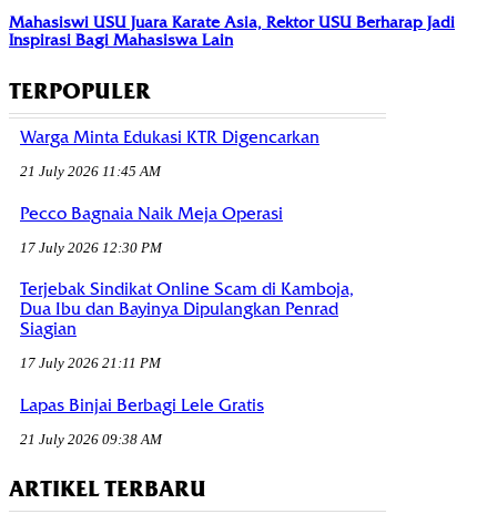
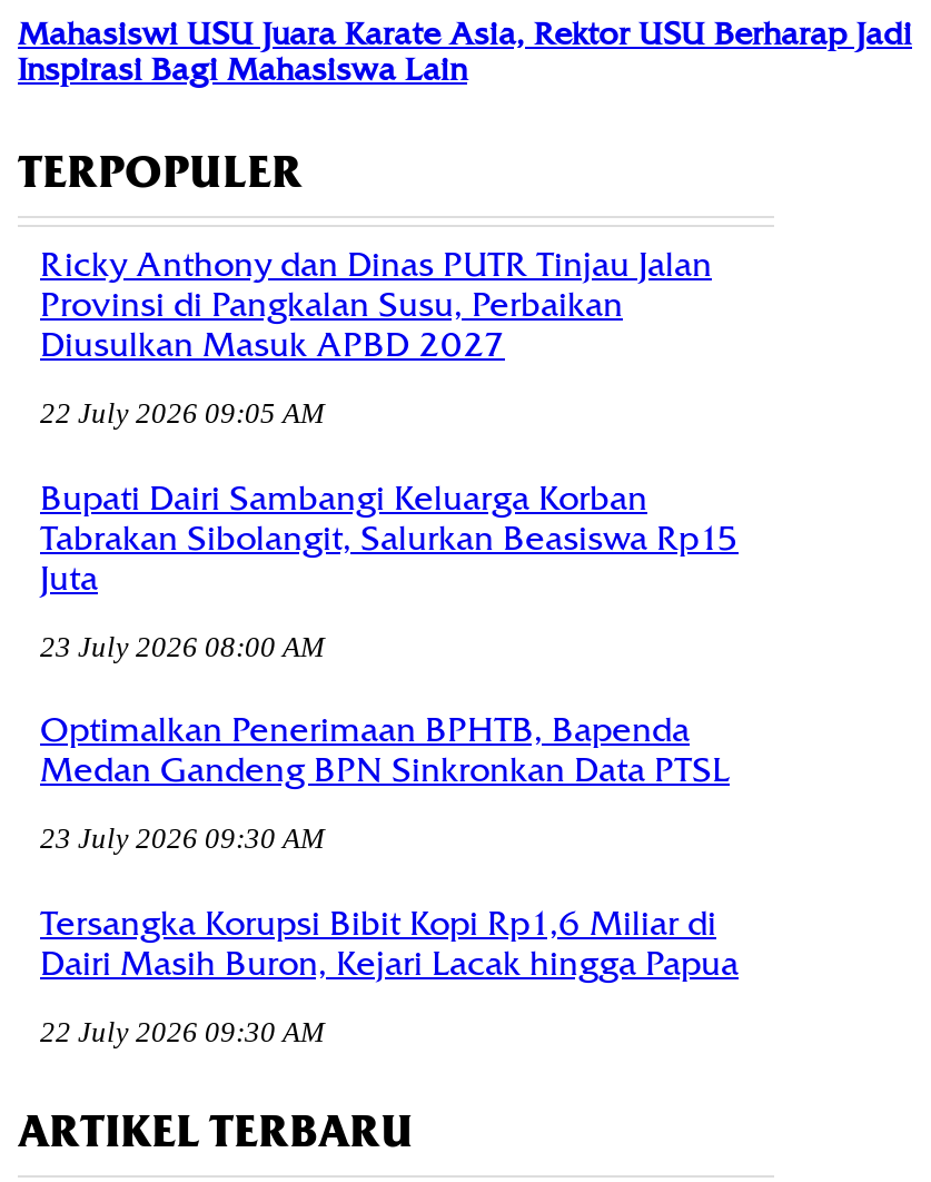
- Warga Minta Edukasi KTR Digencarkan
+ Ricky Anthony dan Dinas PUTR Tinjau Jalan
+ Provinsi di Pangkalan Susu, Perbaikan
+ Diusulkan Masuk APBD 2027

- 21 July 2026 11:45 AM
+ 22 July 2026 09:05 AM

- Pecco Bagnaia Naik Meja Operasi
+ Bupati Dairi Sambangi Keluarga Korban
+ Tabrakan Sibolangit, Salurkan Beasiswa Rp15
+ Juta

- 17 July 2026 12:30 PM
+ 23 July 2026 08:00 AM

- Terjebak Sindikat Online Scam di Kamboja,
- Dua Ibu dan Bayinya Dipulangkan Penrad
- Siagian
+ Optimalkan Penerimaan BPHTB, Bapenda
+ Medan Gandeng BPN Sinkronkan Data PTSL

- 17 July 2026 21:11 PM
+ 23 July 2026 09:30 AM

- Lapas Binjai Berbagi Lele Gratis
+ Tersangka Korupsi Bibit Kopi Rp1,6 Miliar di
+ Dairi Masih Buron, Kejari Lacak hingga Papua

- 21 July 2026 09:38 AM
+ 22 July 2026 09:30 AM
